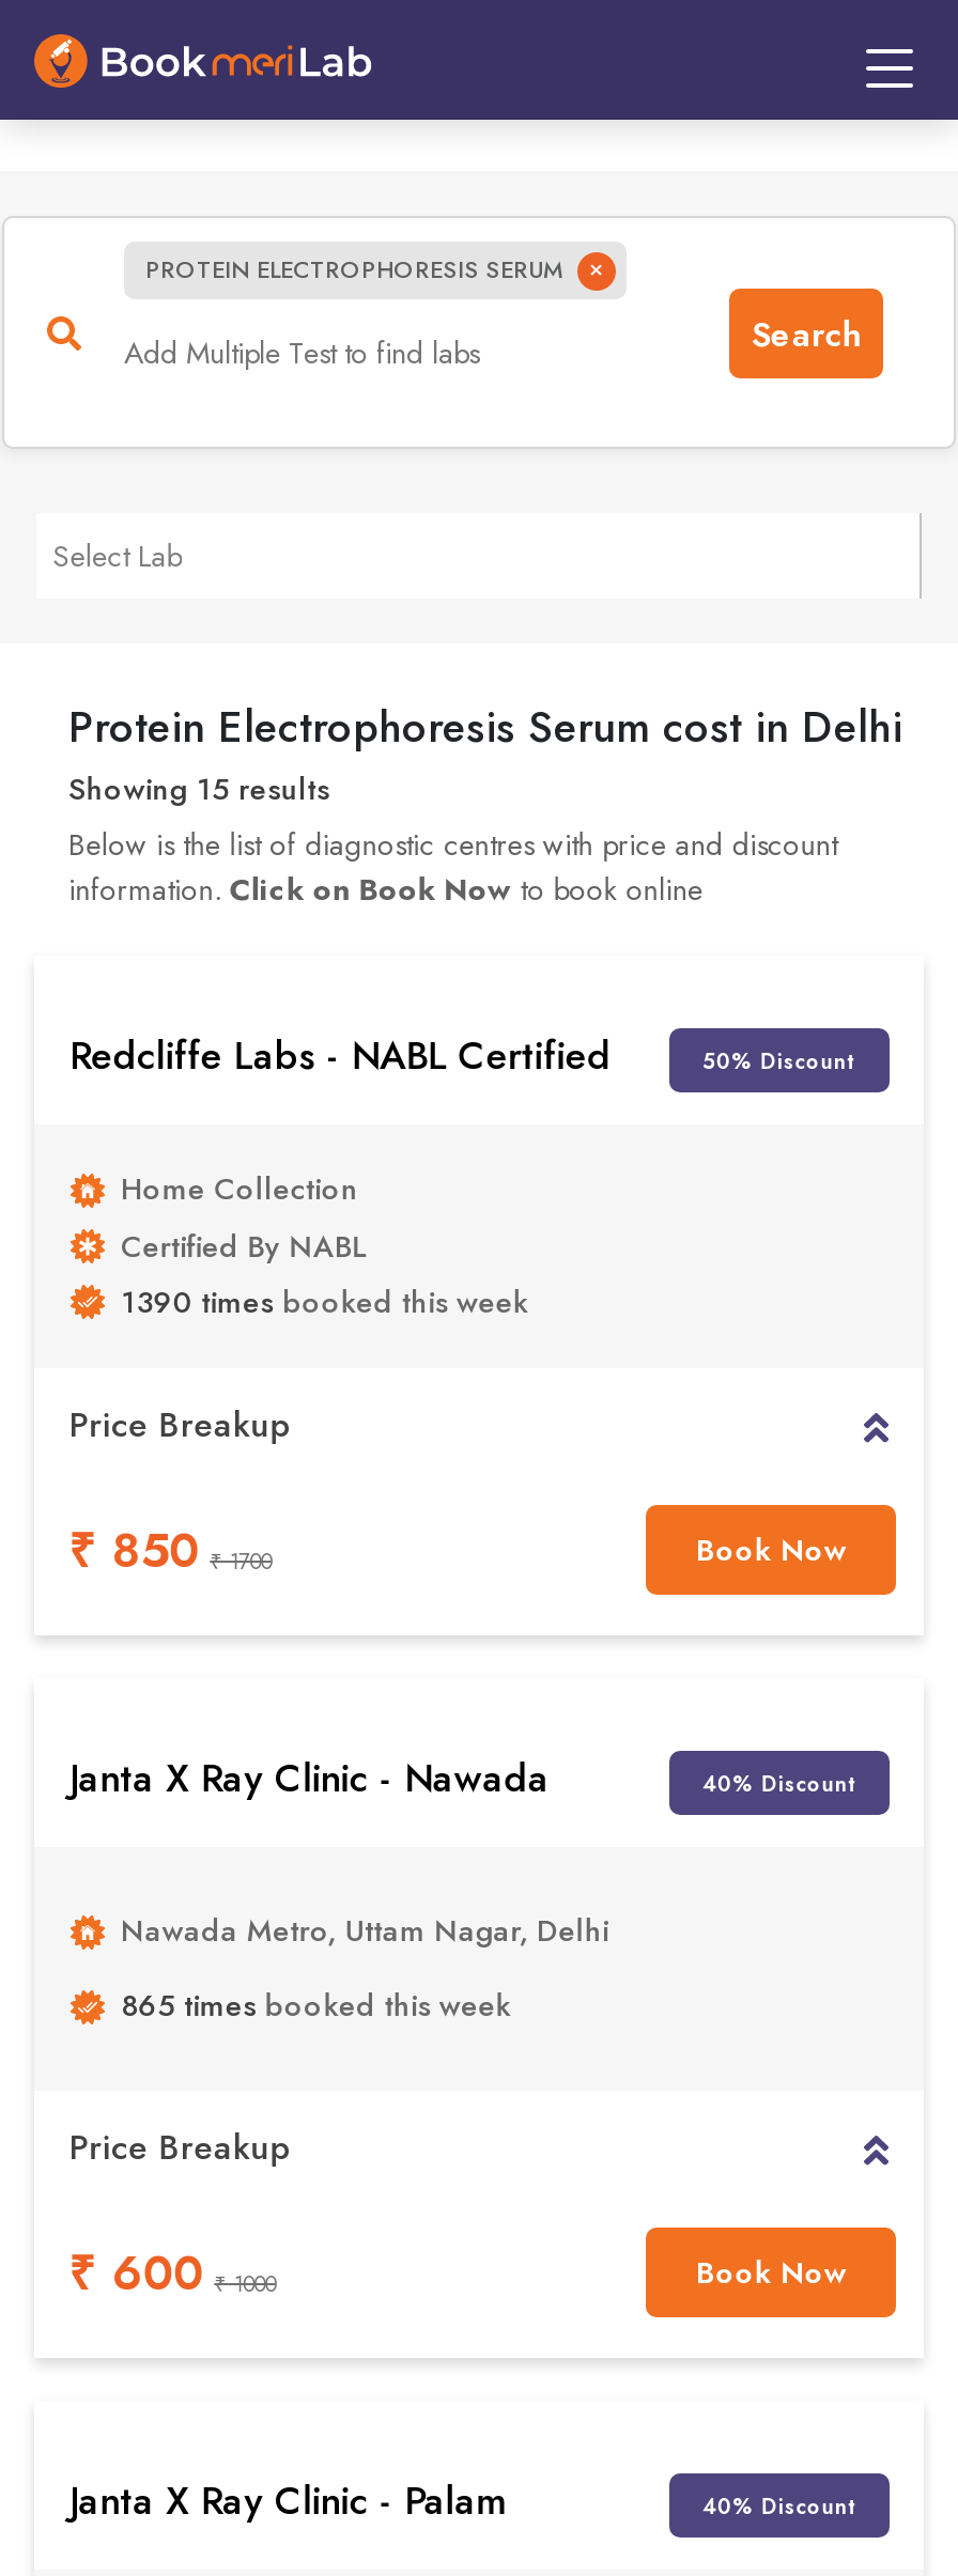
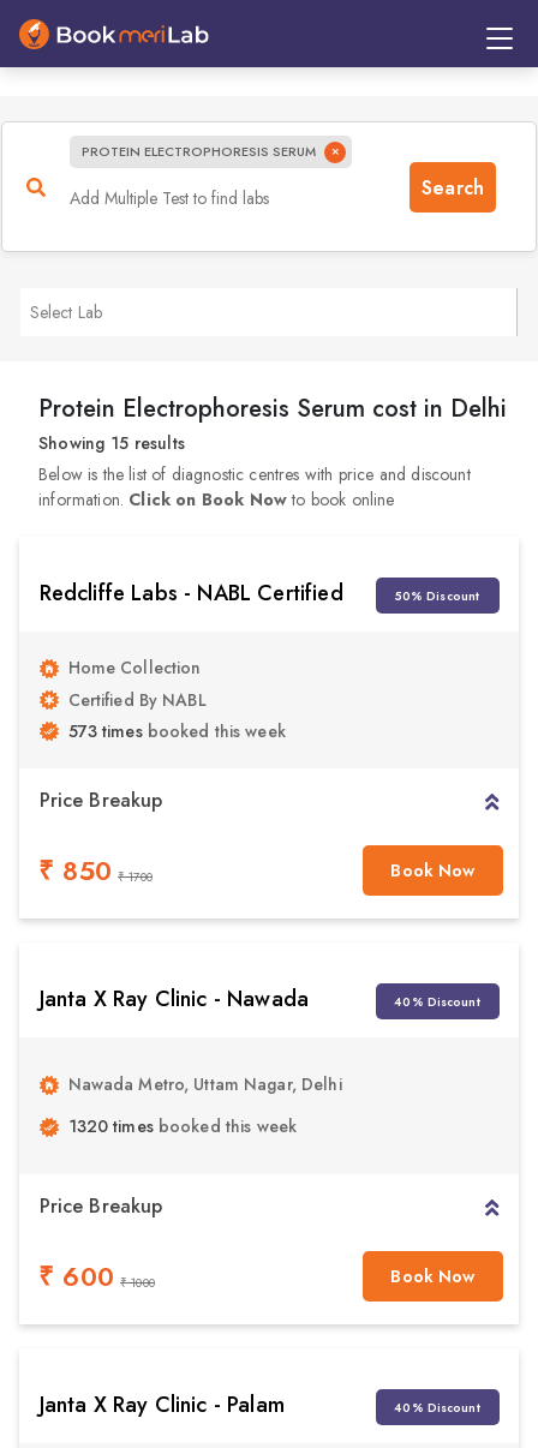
- 1390 times booked this week
+ 573 times booked this week

- 865 times booked this week
+ 1320 times booked this week
